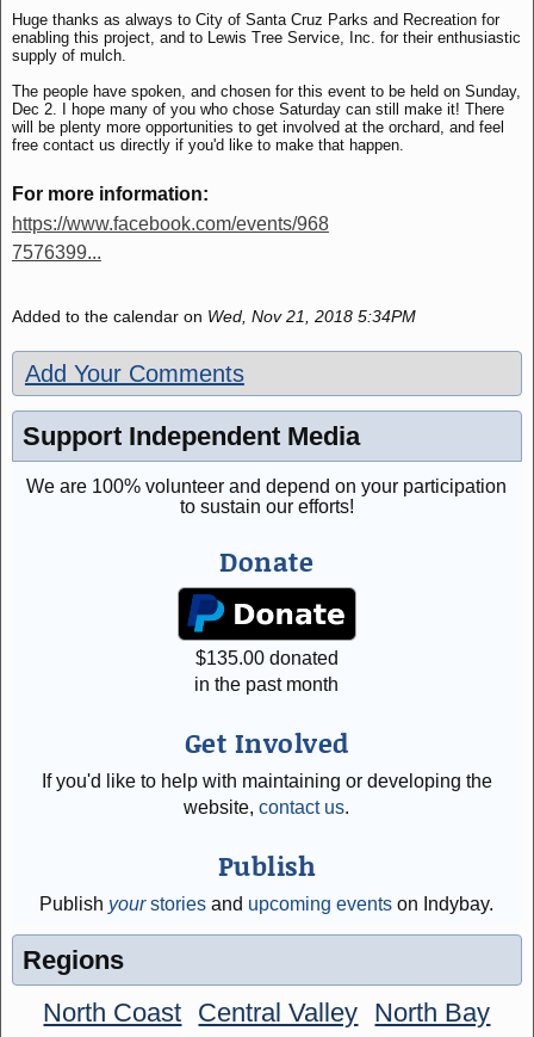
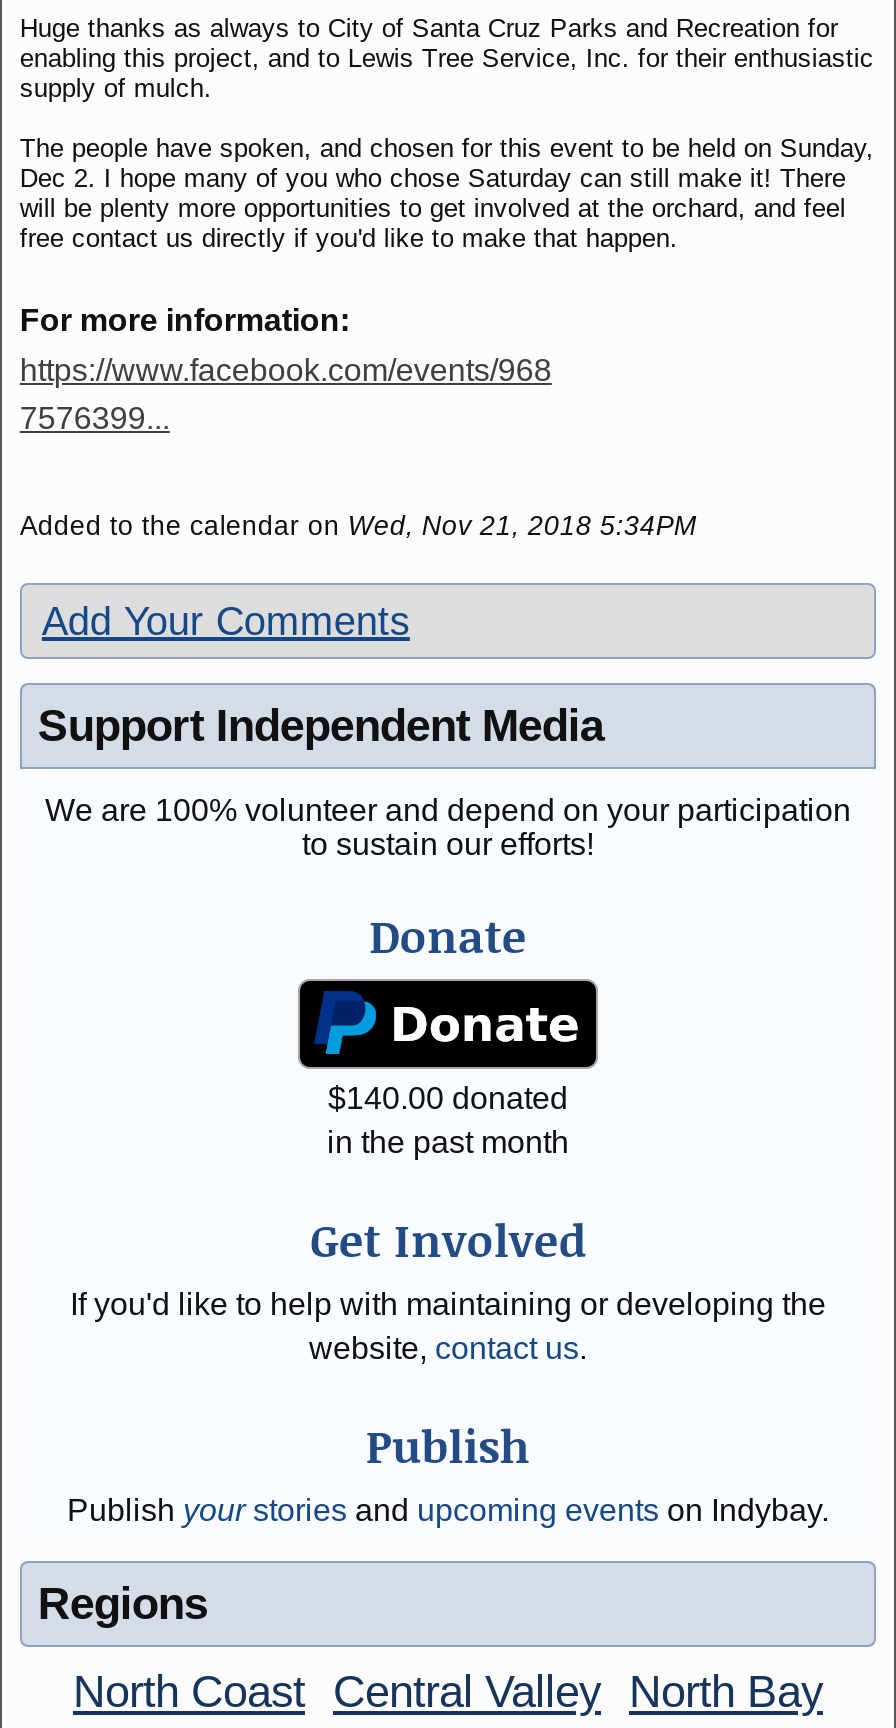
- $135.00 donated
+ $140.00 donated
